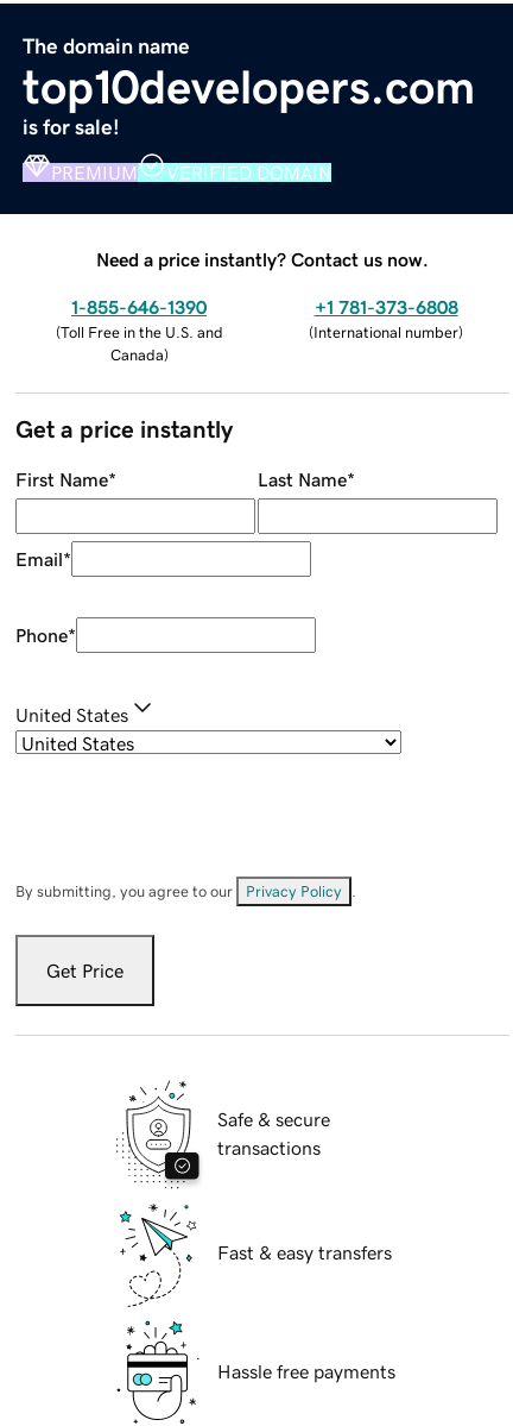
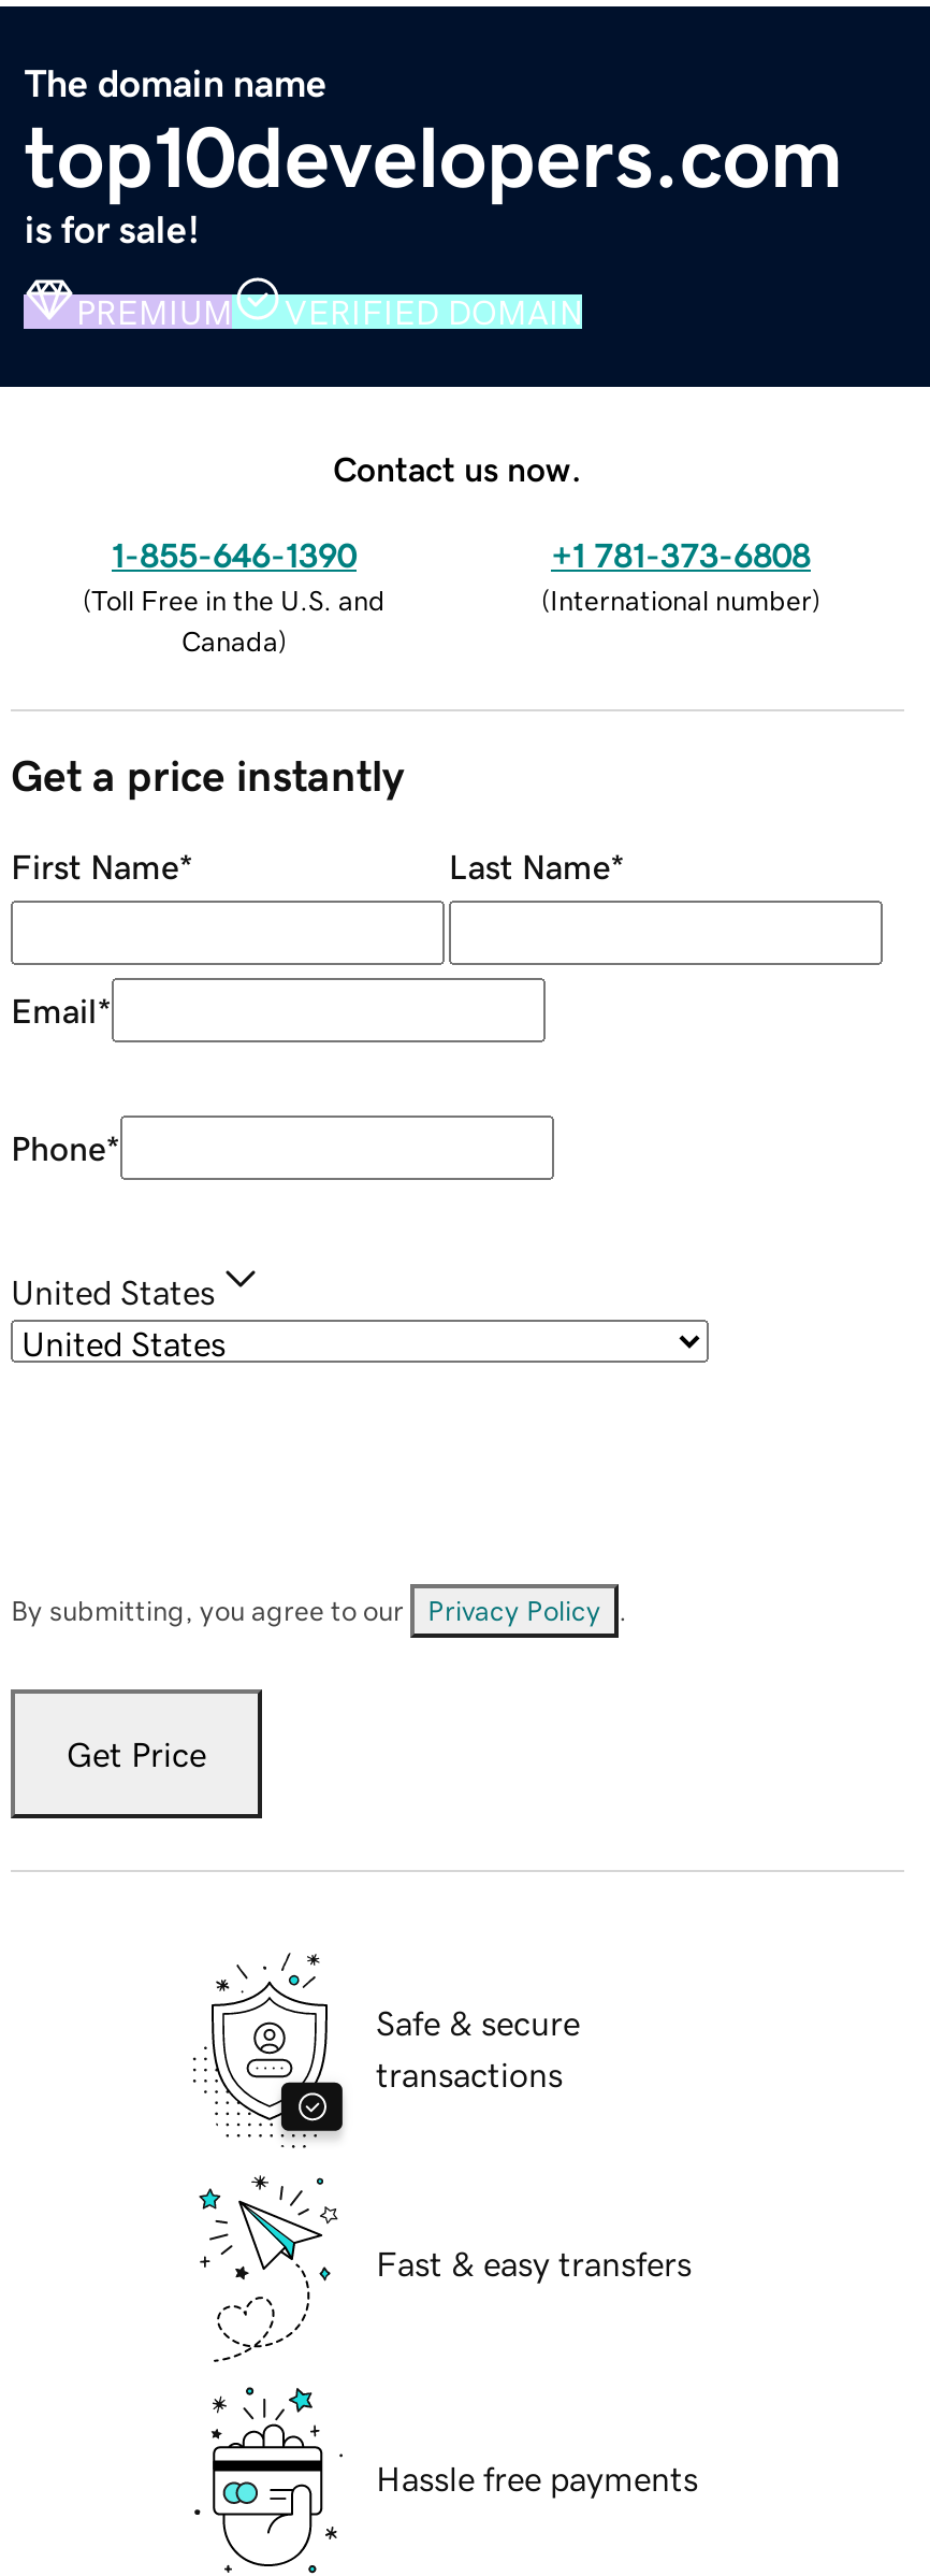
- Need a price instantly? Contact us now.
+ Contact us now.
